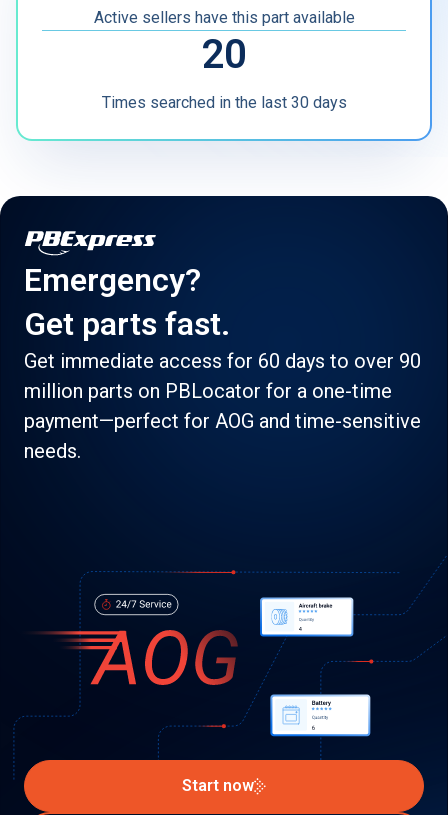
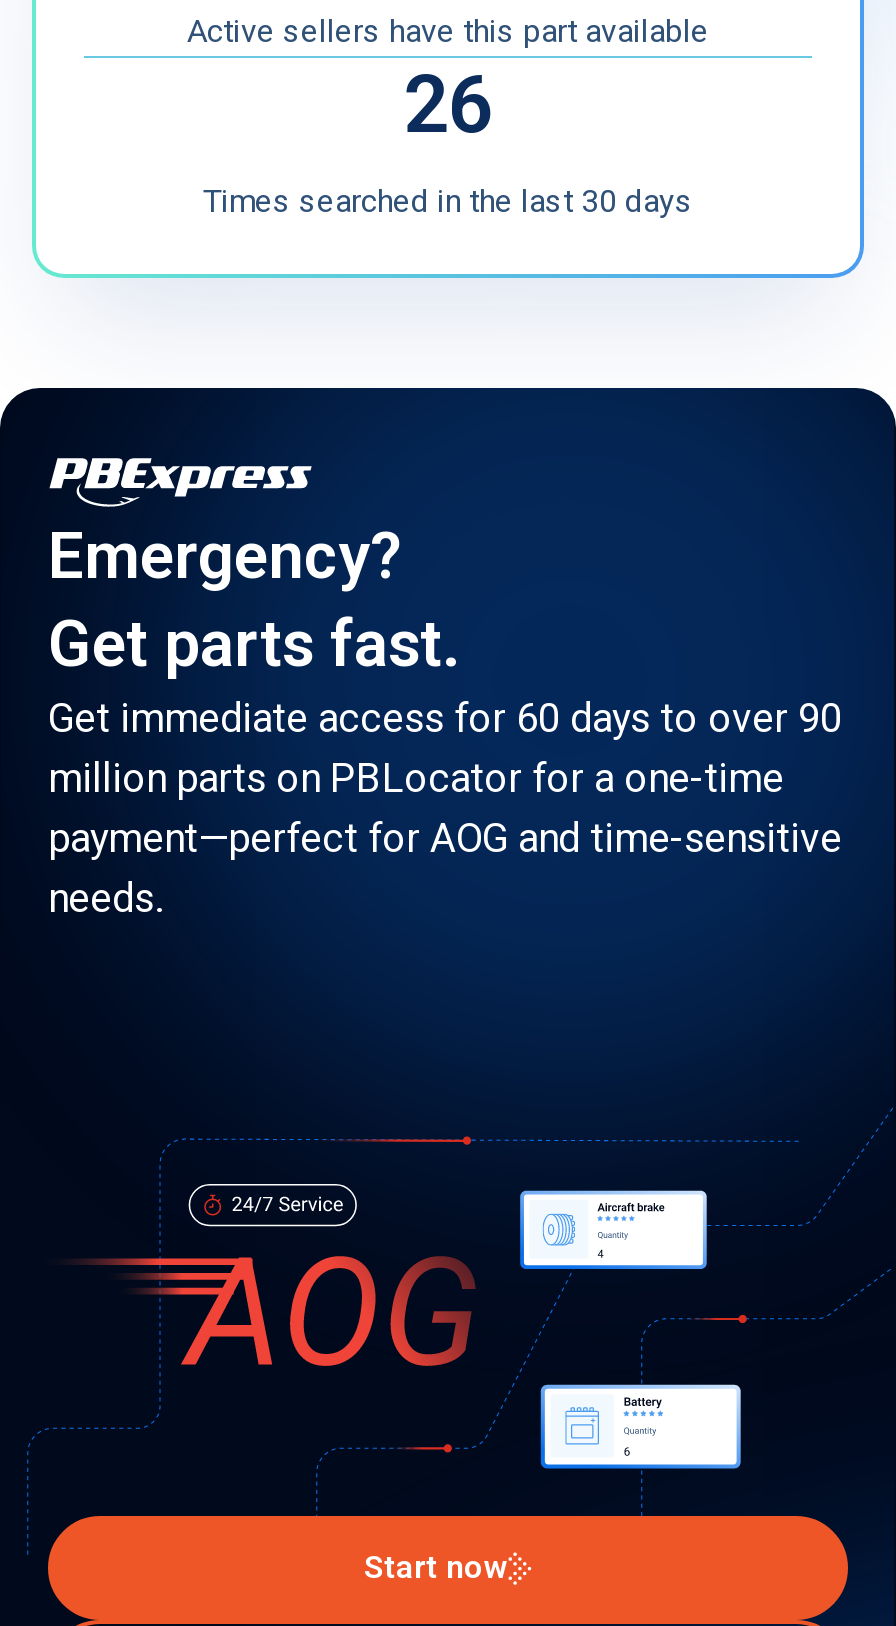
- 20
+ 26
